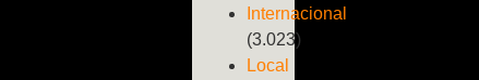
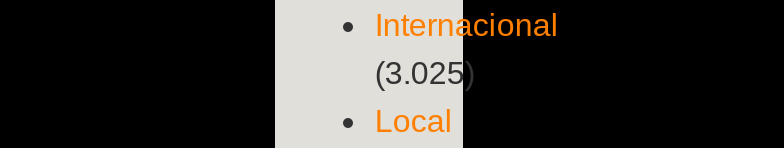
- (3.023)
+ (3.025)
